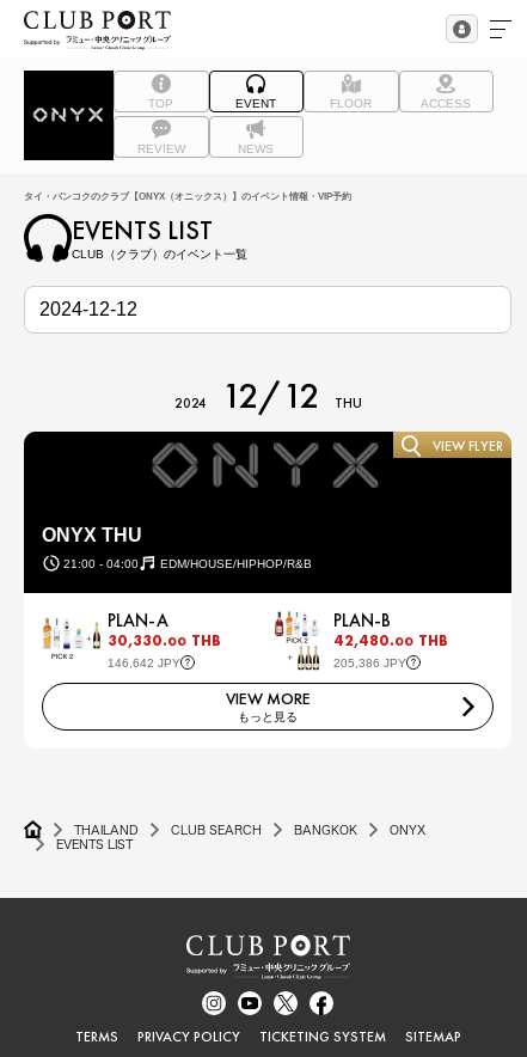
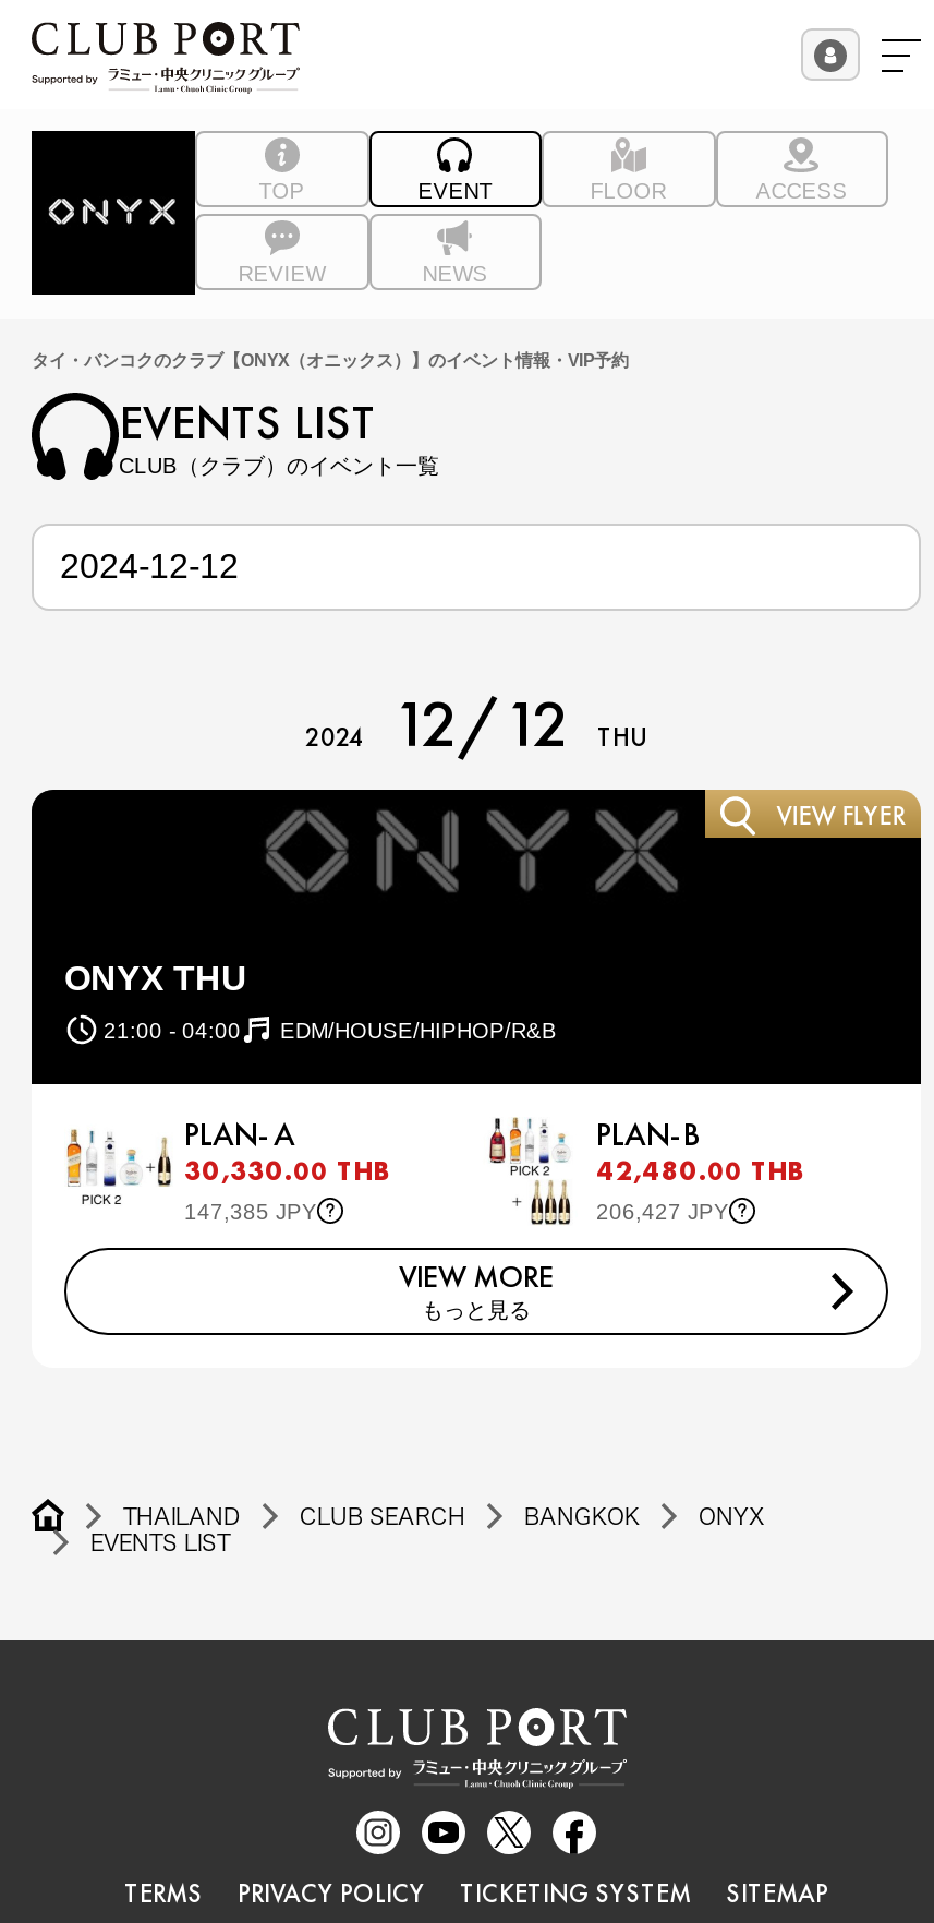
- 146,642 JPY
+ 147,385 JPY

- 205,386 JPY
+ 206,427 JPY
